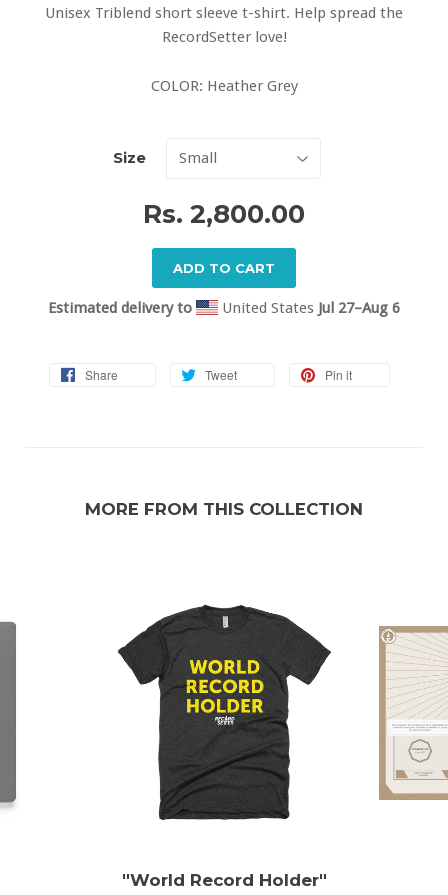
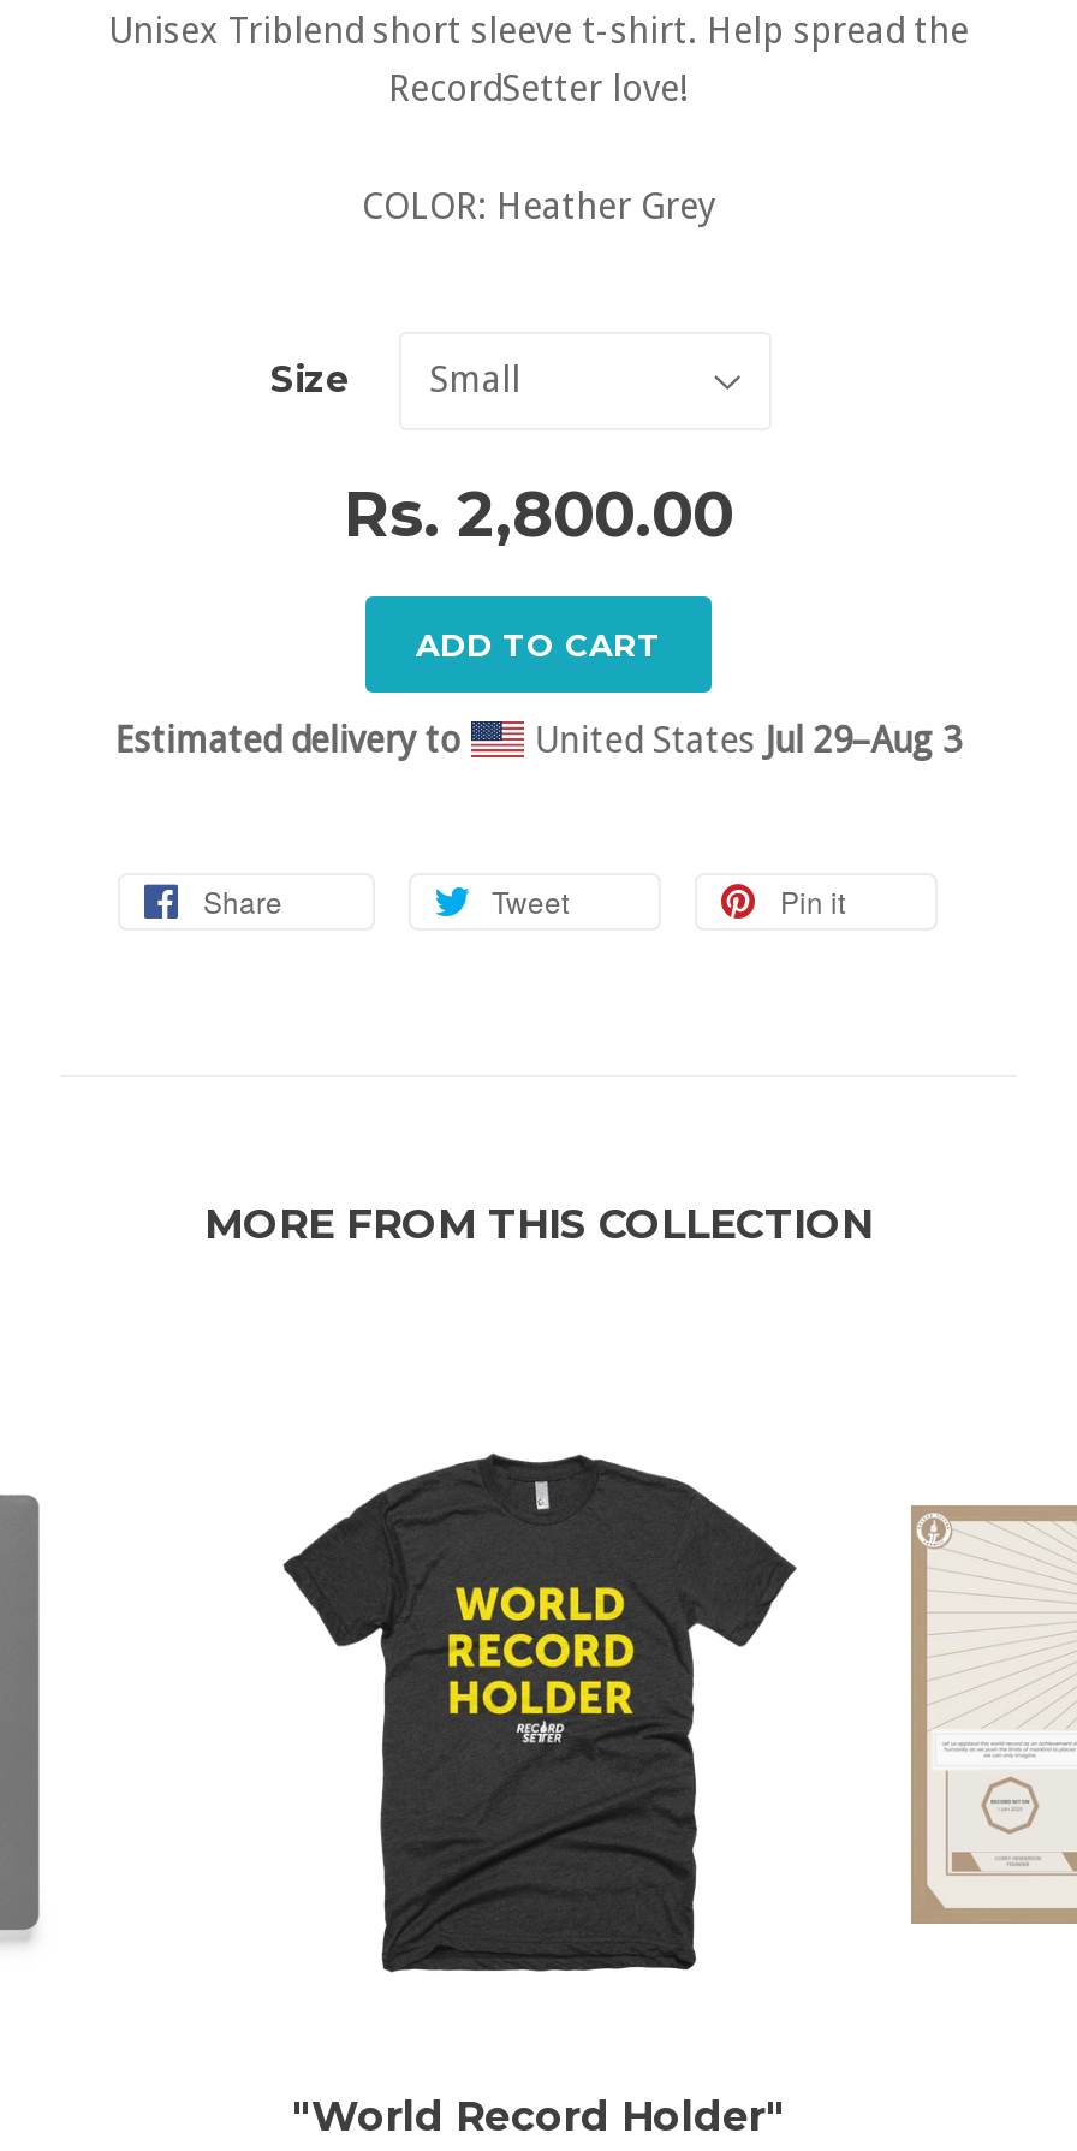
- United States Jul 27–Aug 6
+ United States Jul 29–Aug 3
